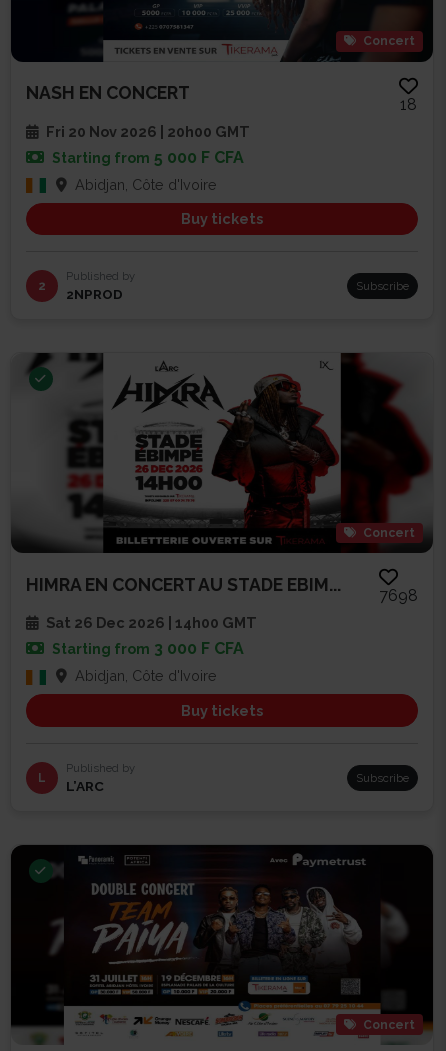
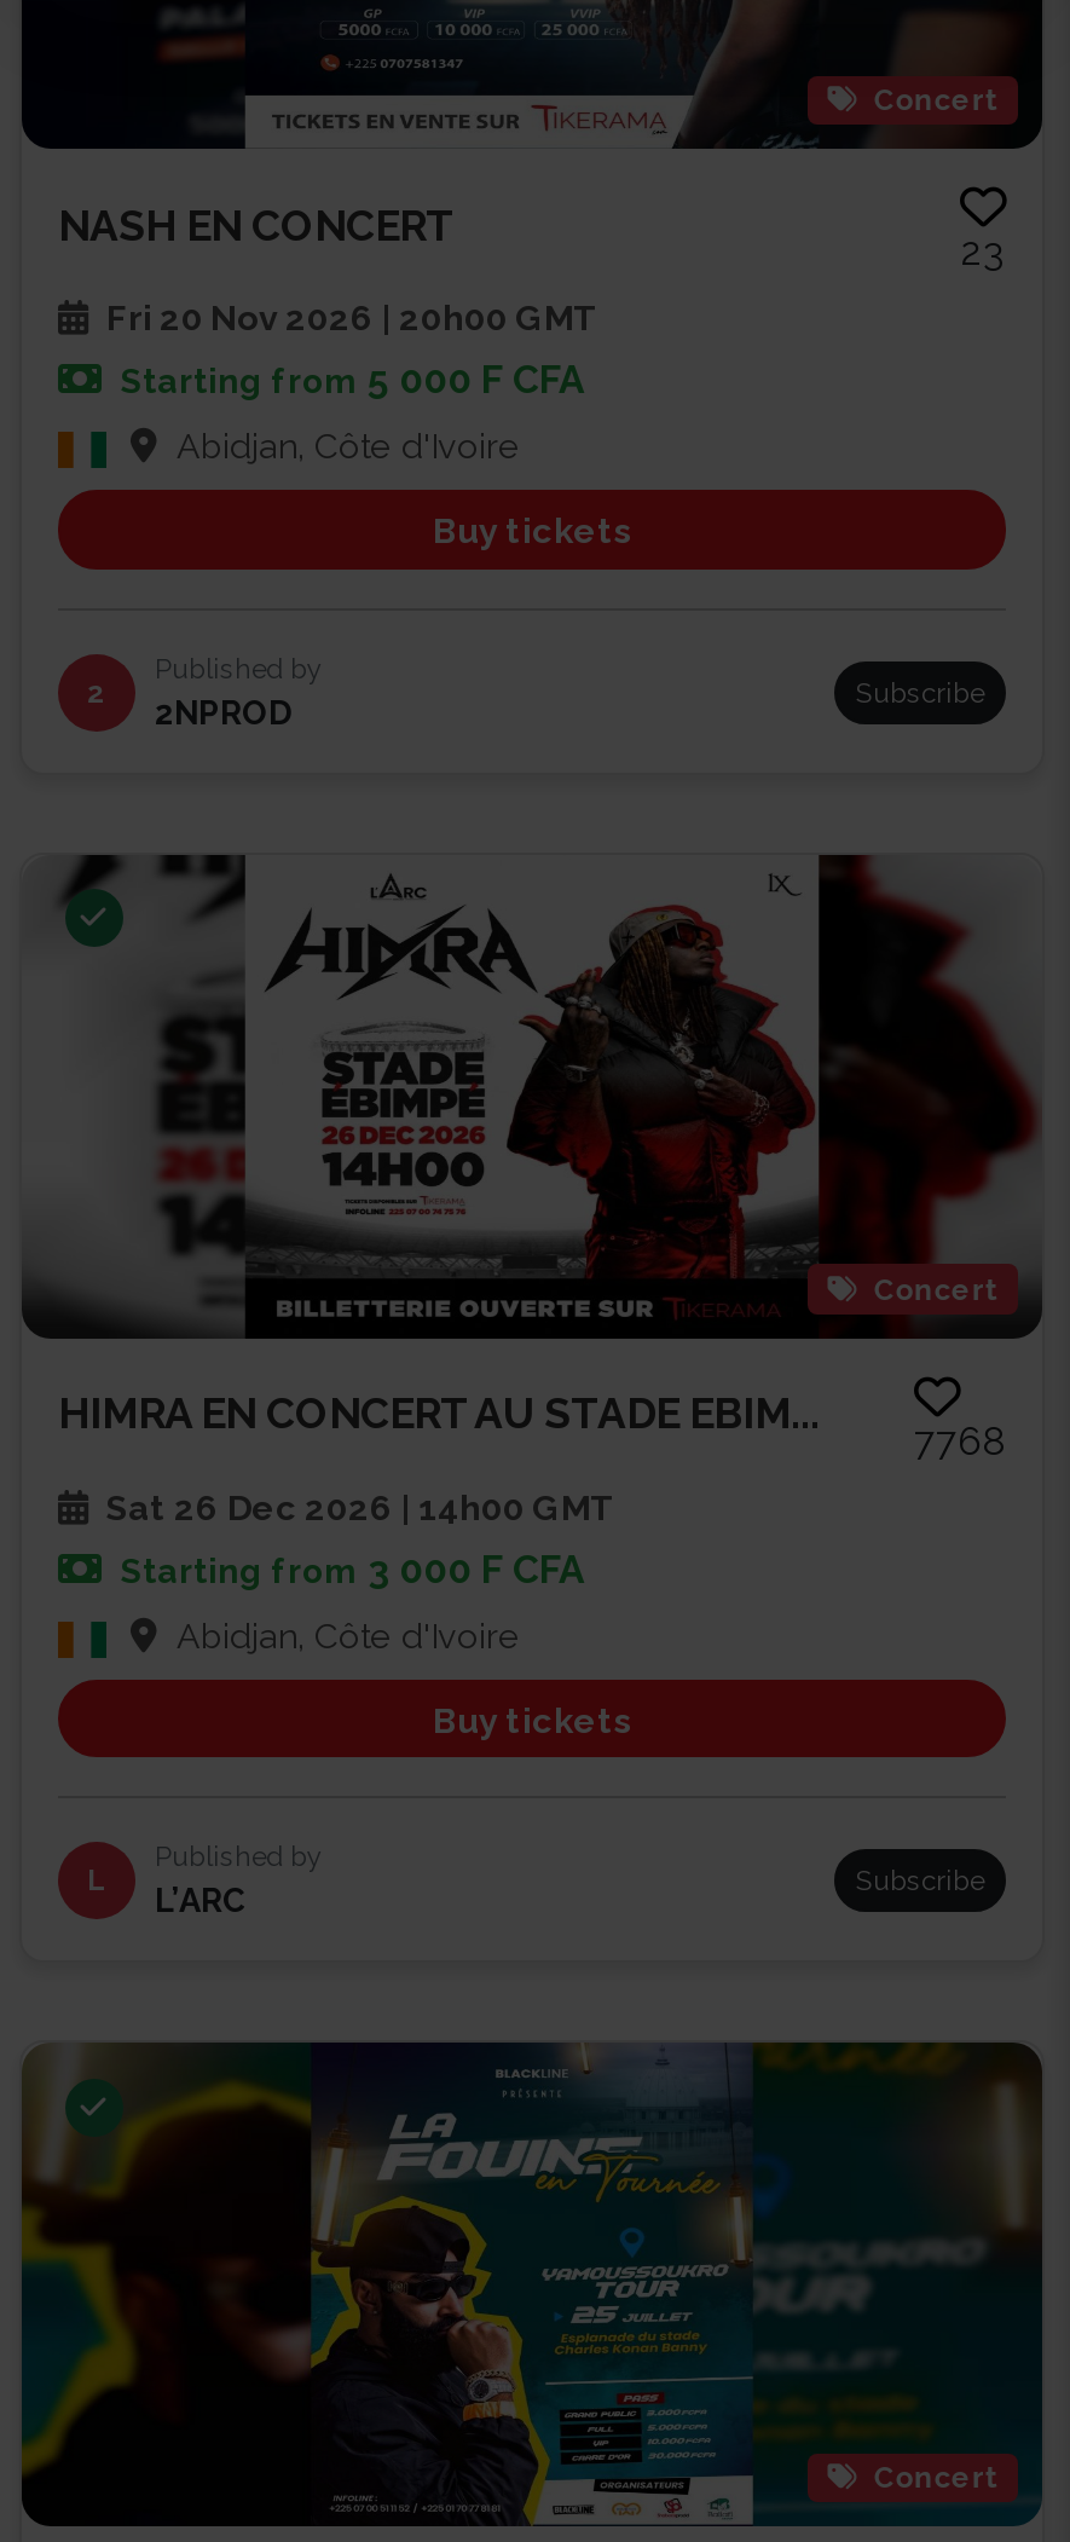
- 18
+ 23

- 7698
+ 7768

- [image]
+ [image]
